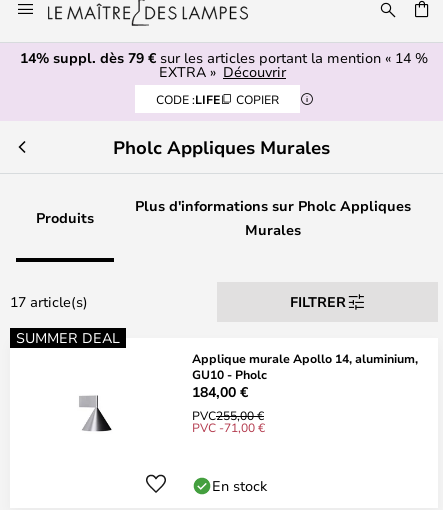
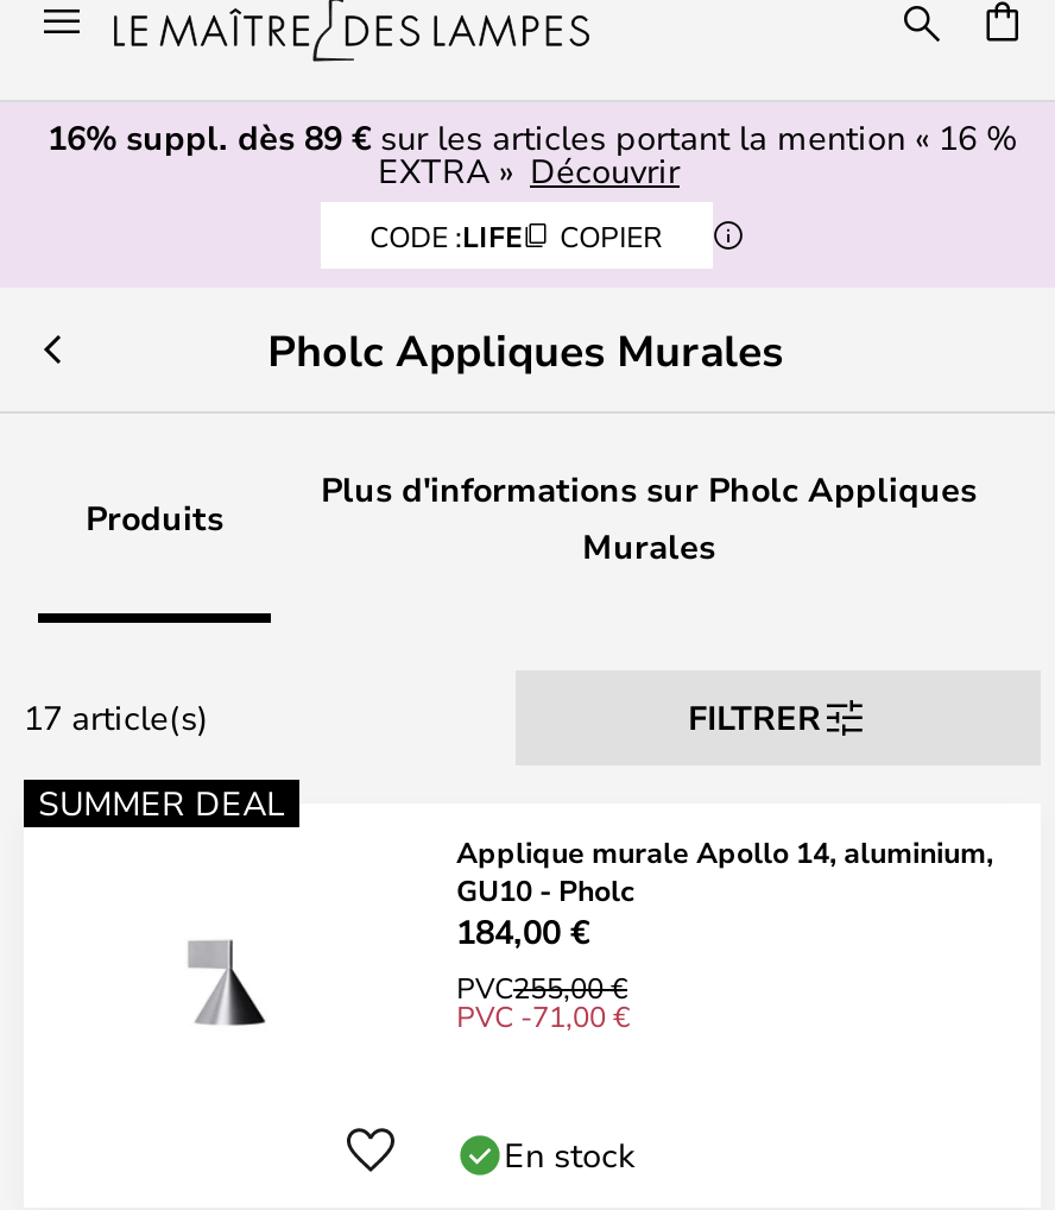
- 14% suppl. dès 79 €sur les articles portant la mention « 14 %
+ 16% suppl. dès 89 €sur les articles portant la mention « 16 %
